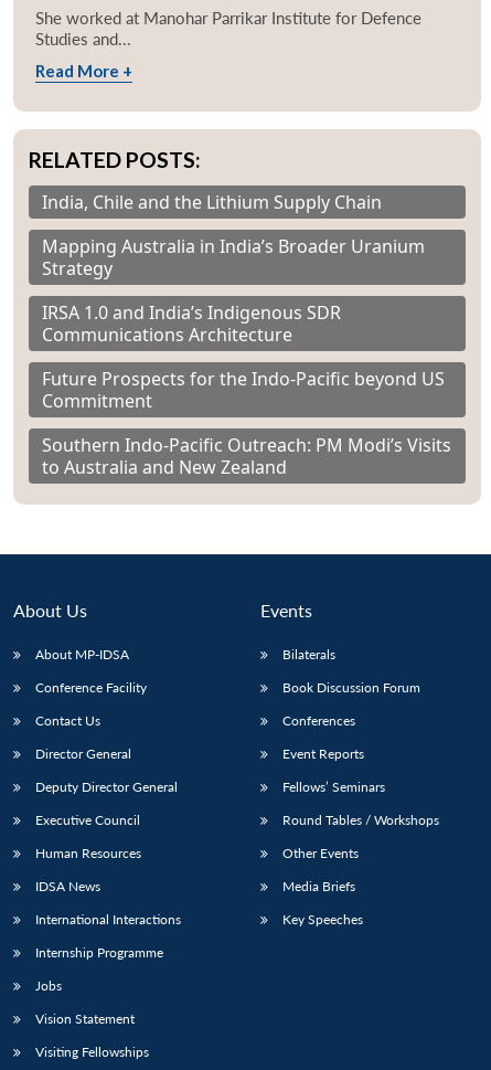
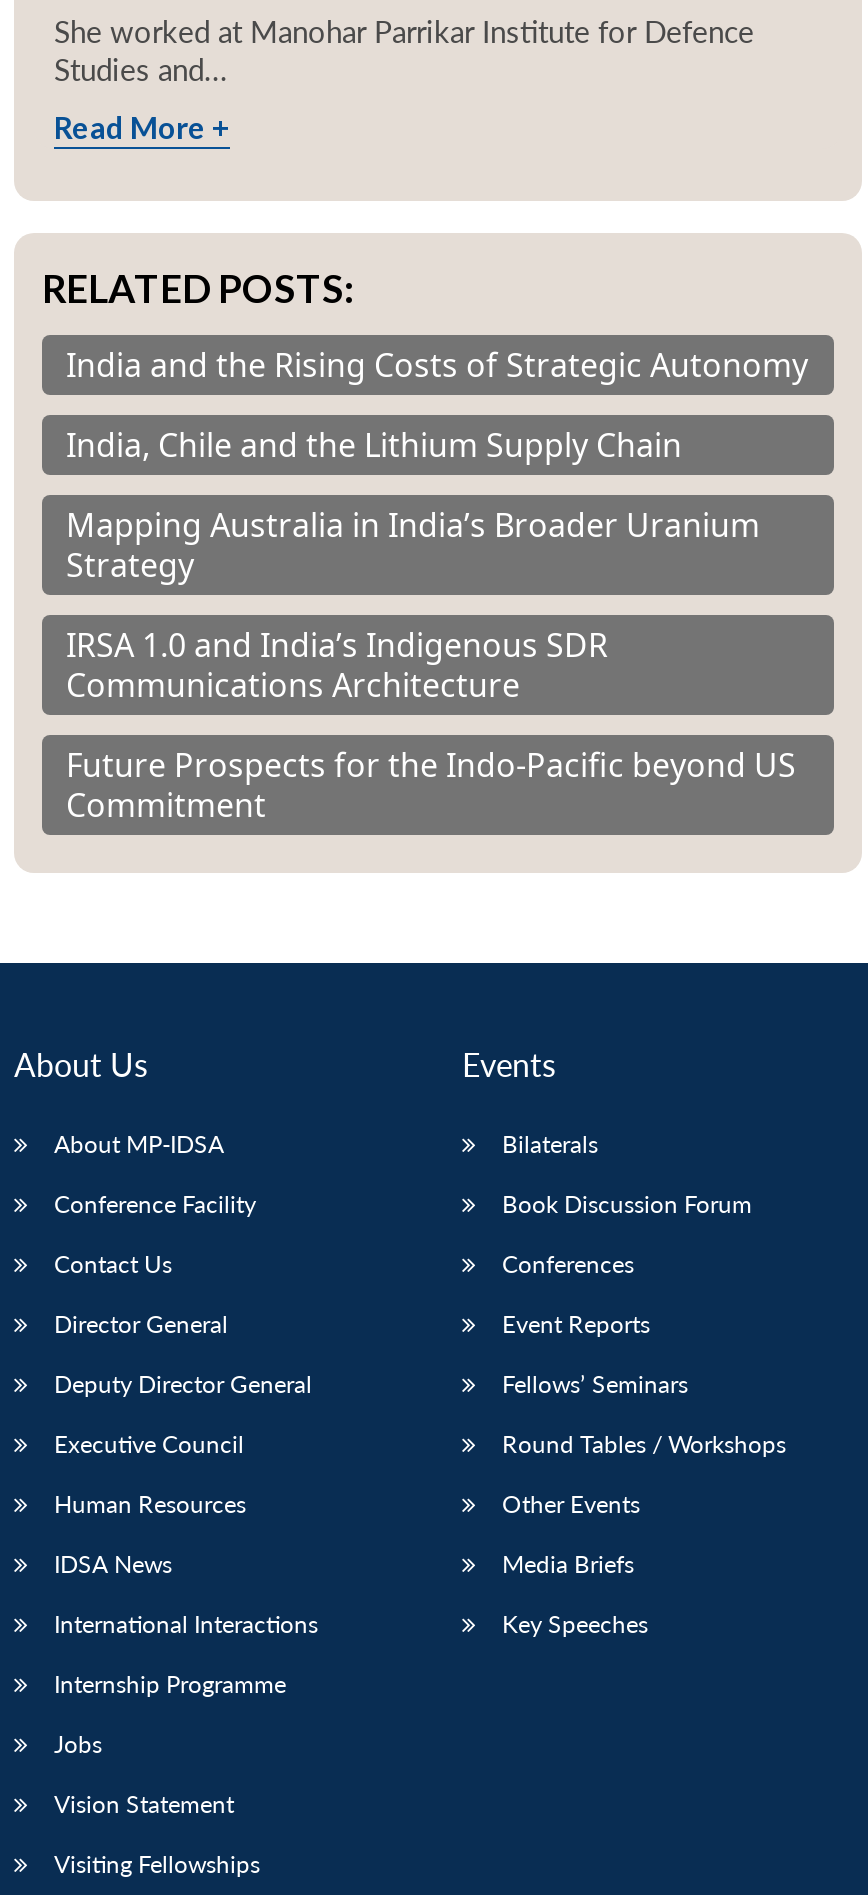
+ India and the Rising Costs of Strategic Autonomy

moved down: India, Chile and the Lithium Supply Chain | Mapping Australia in India’s Broader Uranium | Strategy | IRSA 1.0 and India’s Indigenous SDR | Communications Architecture | Future Prospects for the Indo-Pacific beyond US | Commitment

- Southern Indo-Pacific Outreach: PM Modi’s Visits
- to Australia and New Zealand
